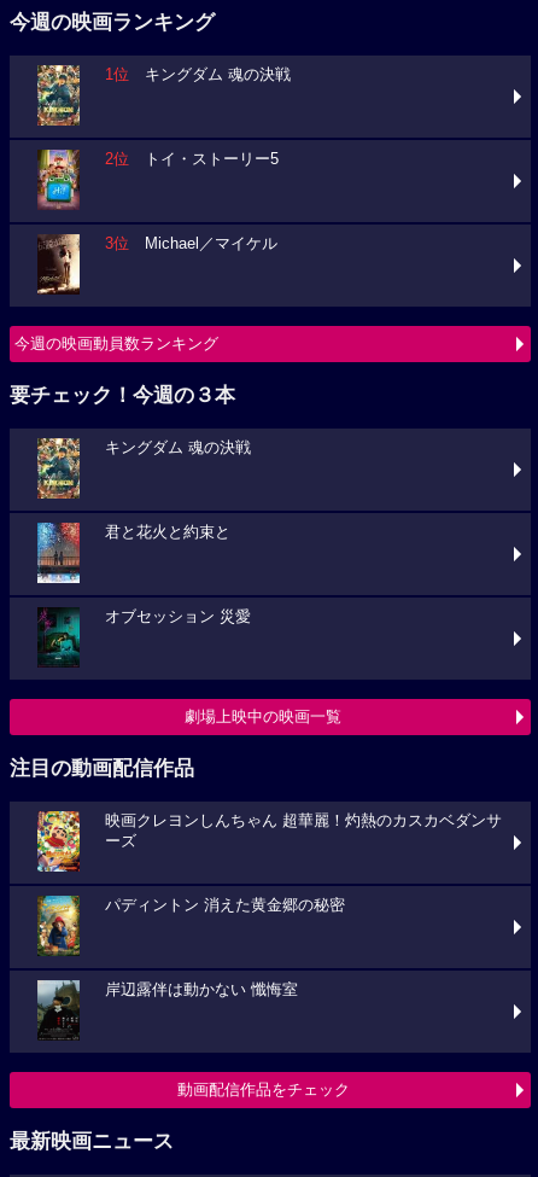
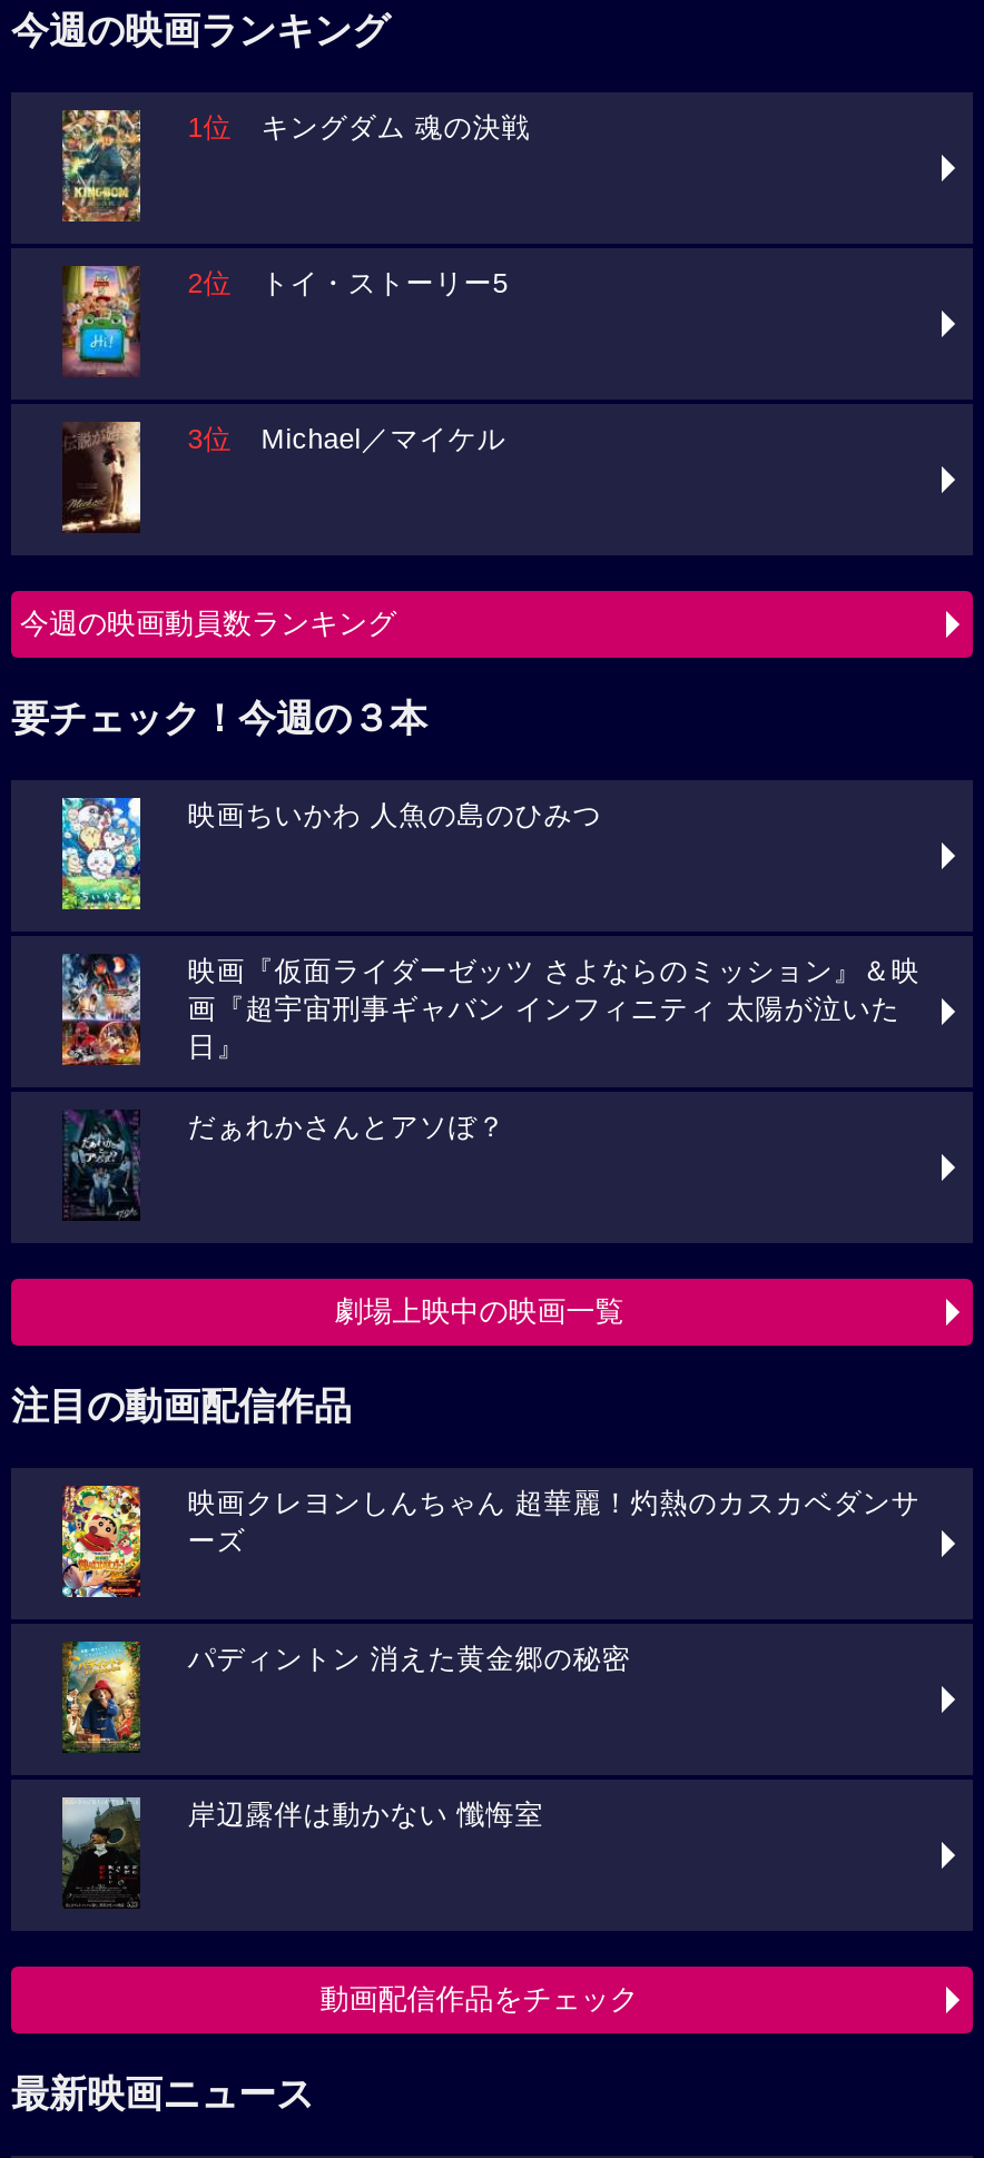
- [image]
- キングダム 魂の決戦
+ [image]
+ 映画ちいかわ 人魚の島のひみつ

- [image]
- 君と花火と約束と
+ [image]
+ 映画『仮面ライダーゼッツ さよならのミッション』＆映
+ 画『超宇宙刑事ギャバン インフィニティ 太陽が泣いた
+ 日』

- [image]
- オブセッション 災愛
+ [image]
+ だぁれかさんとアソぼ？
